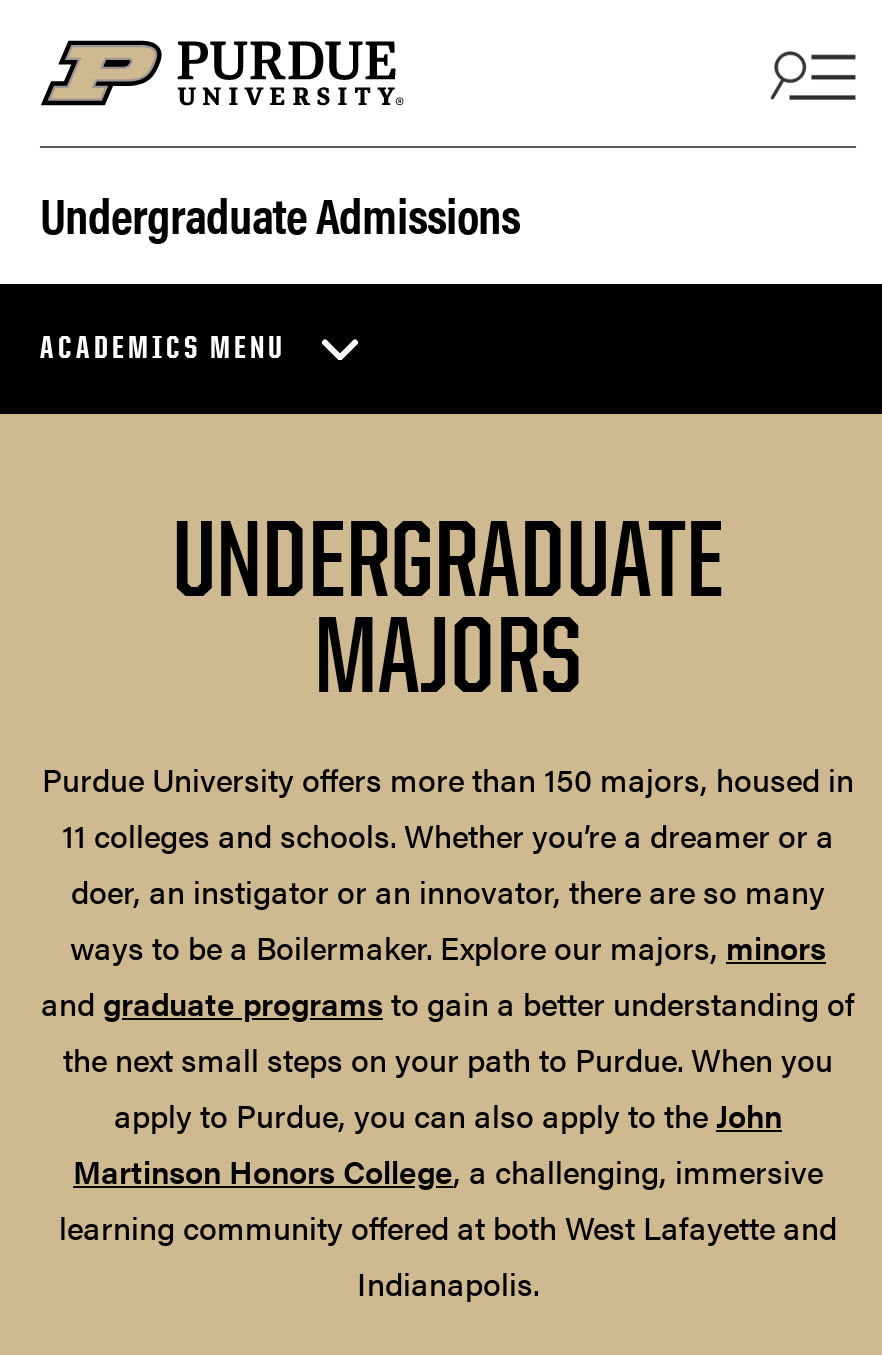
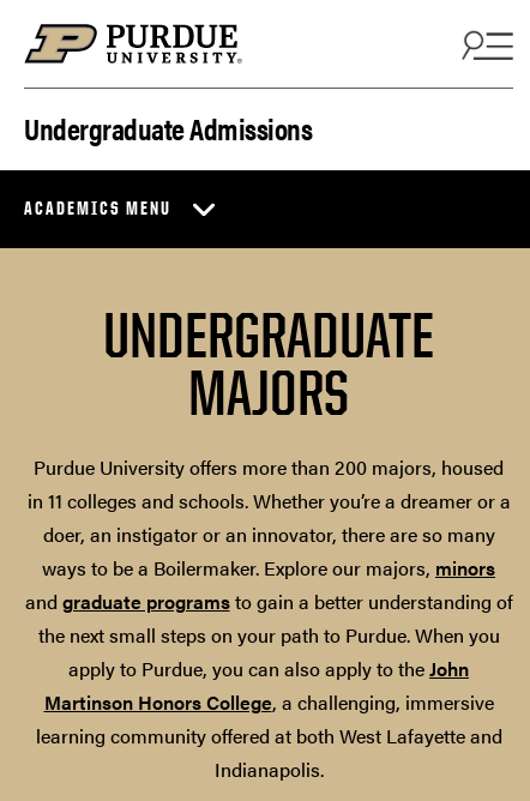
- Purdue University offers more than 150 majors, housed in
- 11 colleges and schools. Whether you’re a dreamer or a
+ Purdue University offers more than 200 majors, housed
+ in 11 colleges and schools. Whether you’re a dreamer or a
